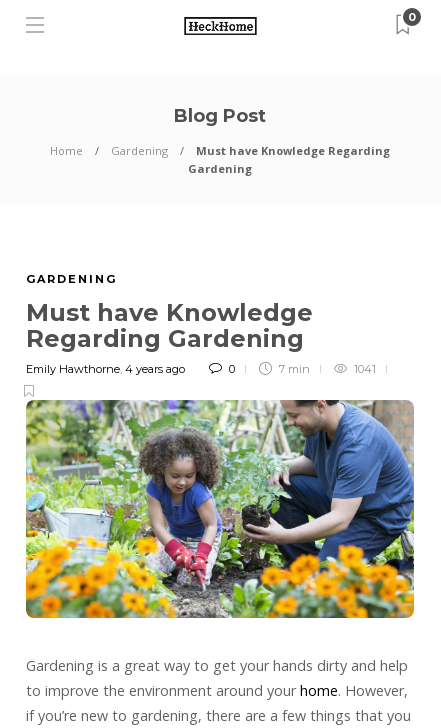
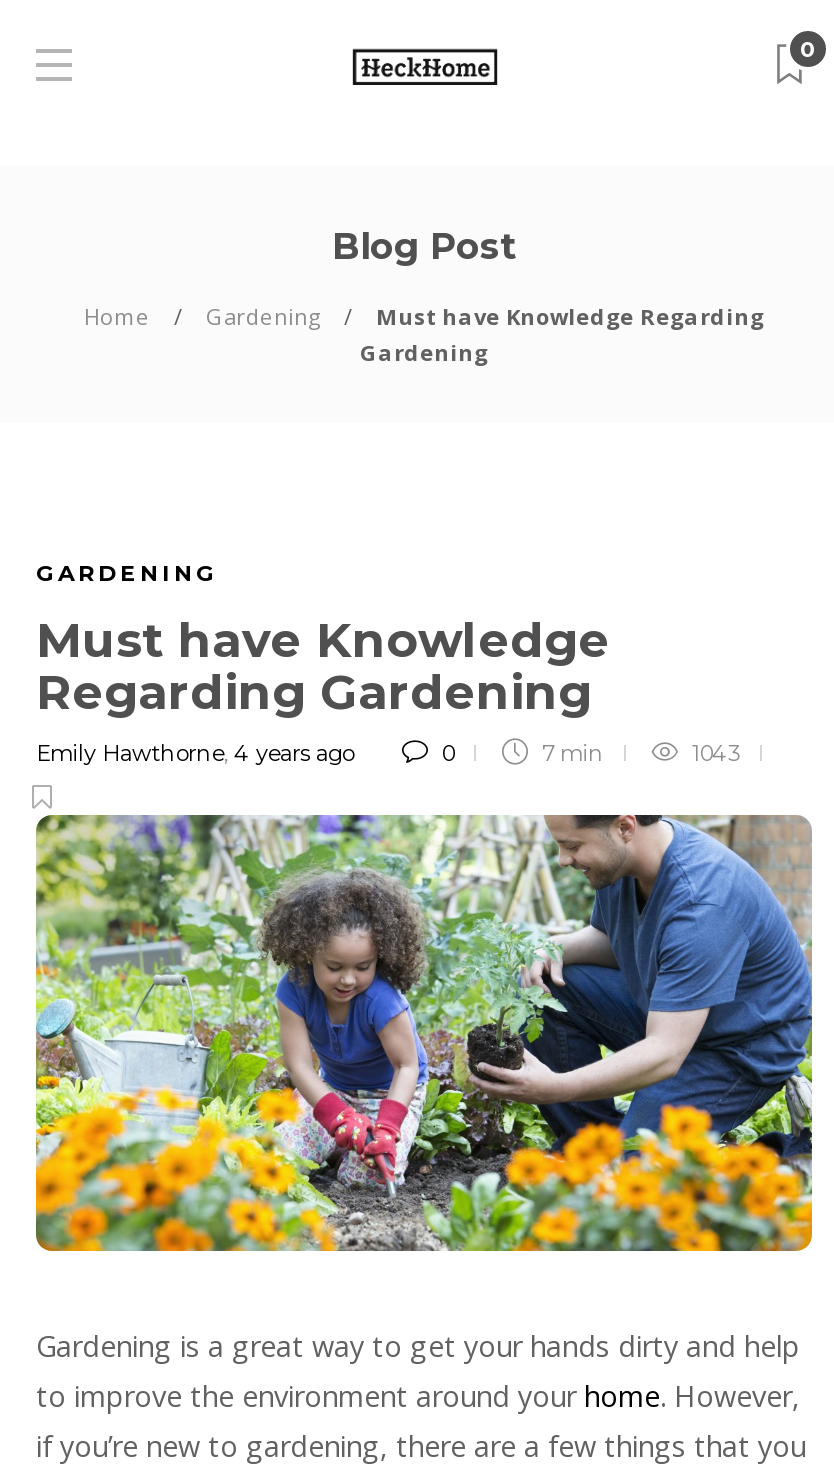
- 1041
+ 1043
